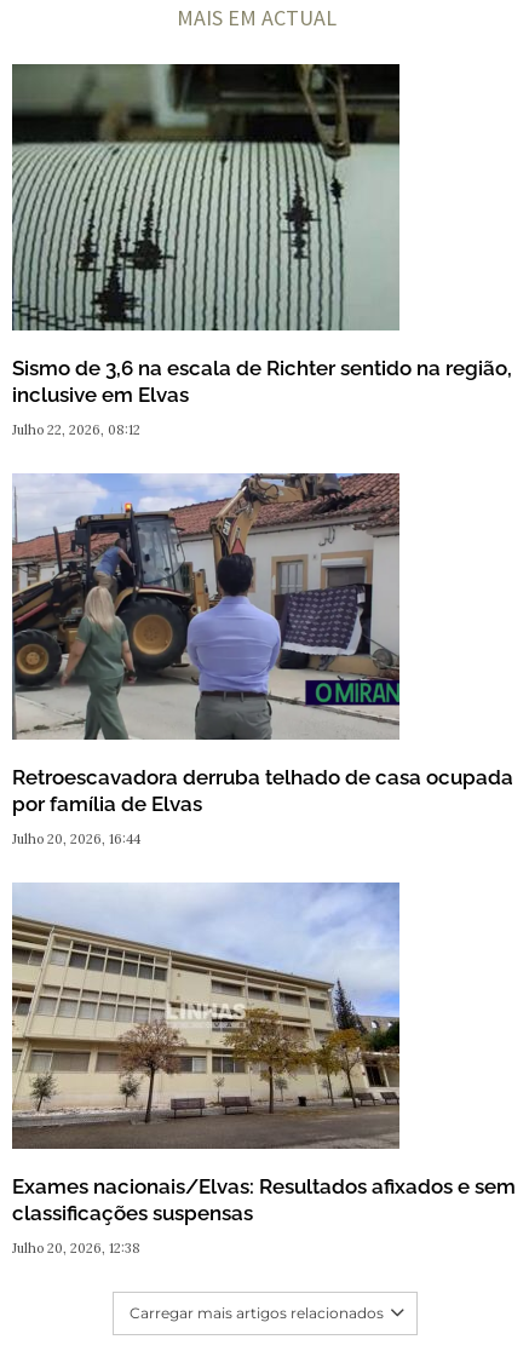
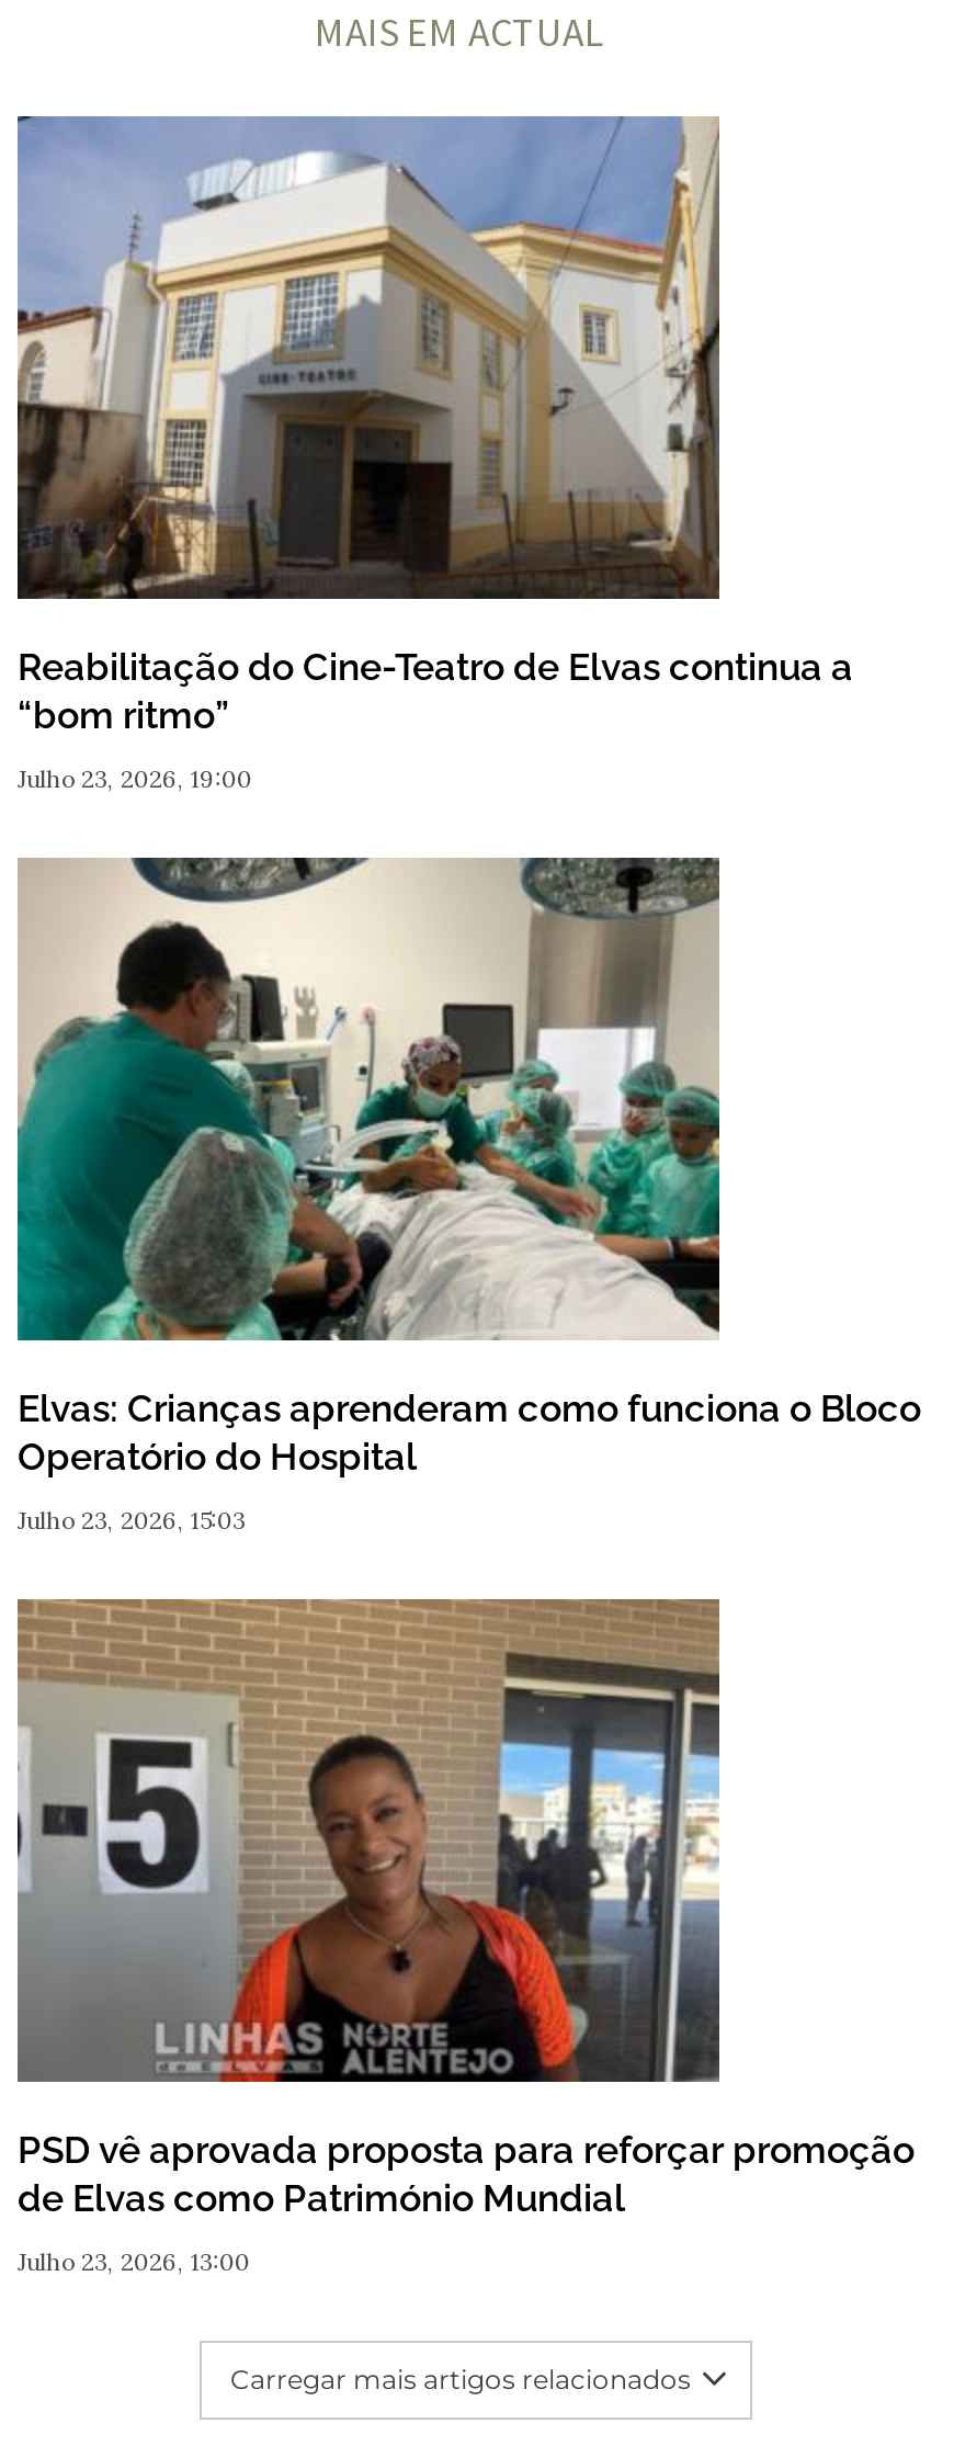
- [image]
- Sismo de 3,6 na escala de Richter sentido na região,
- inclusive em Elvas
+ [image]
+ Reabilitação do Cine-Teatro de Elvas continua a
+ “bom ritmo”

- Julho 22, 2026, 08:12
+ Julho 23, 2026, 19:00

- [image]
- Retroescavadora derruba telhado de casa ocupada
- por família de Elvas
+ [image]
+ Elvas: Crianças aprenderam como funciona o Bloco
+ Operatório do Hospital

- Julho 20, 2026, 16:44
+ Julho 23, 2026, 15:03

- [image]
- Exames nacionais/Elvas: Resultados afixados e sem
- classificações suspensas
+ [image]
+ PSD vê aprovada proposta para reforçar promoção
+ de Elvas como Património Mundial

- Julho 20, 2026, 12:38
+ Julho 23, 2026, 13:00
